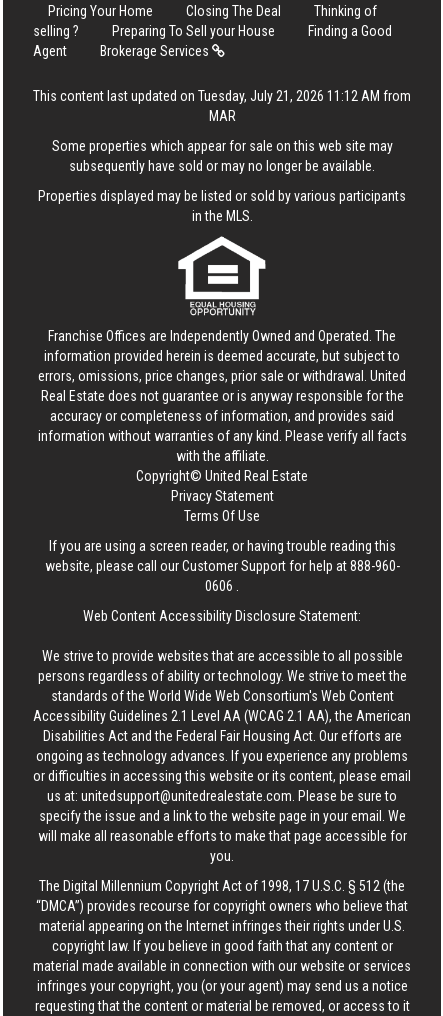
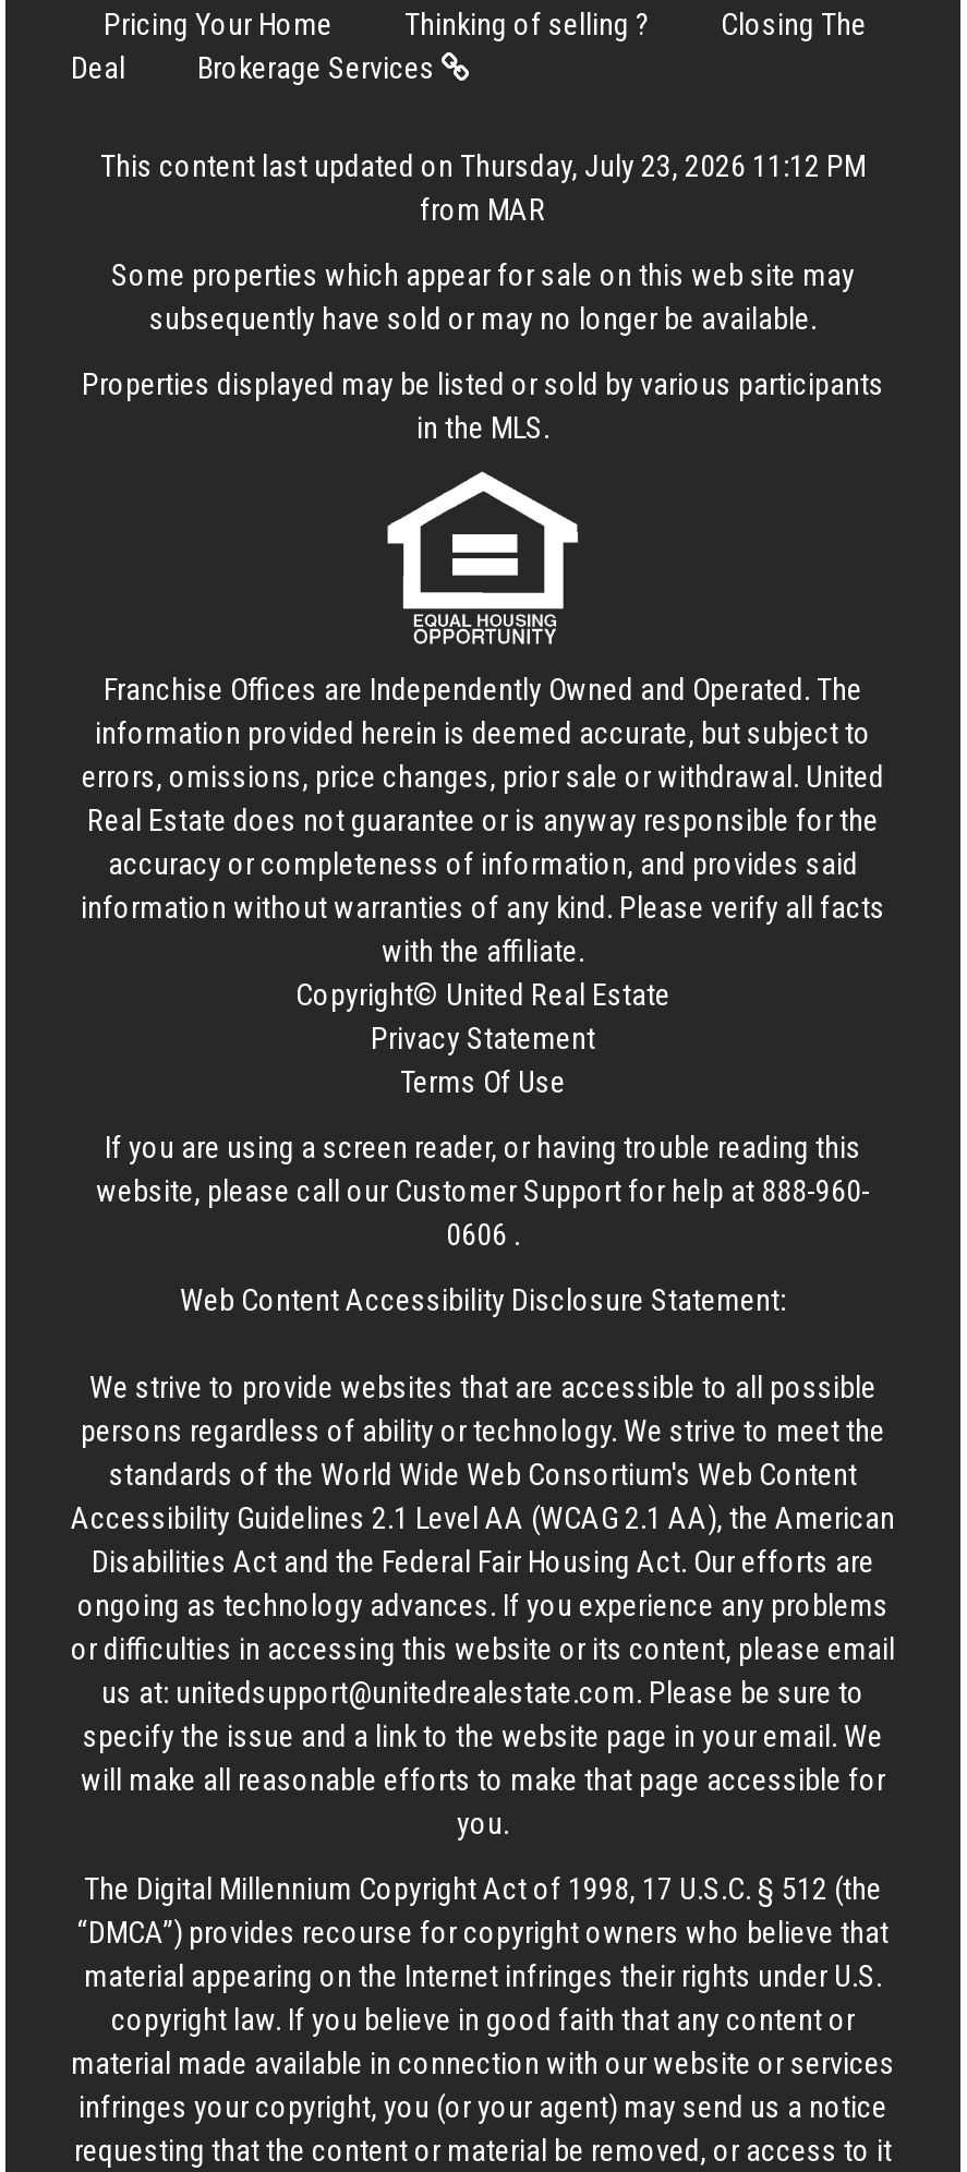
- Closing The Deal
- Thinking of
- selling ?
- Preparing To Sell your House
- Finding a Good
- Agent
+ Thinking of selling ?
+ Closing The
+ Deal

- This content last updated on Tuesday, July 21, 2026 11:12 AM from
- MAR
+ This content last updated on Thursday, July 23, 2026 11:12 PM
+ from MAR
